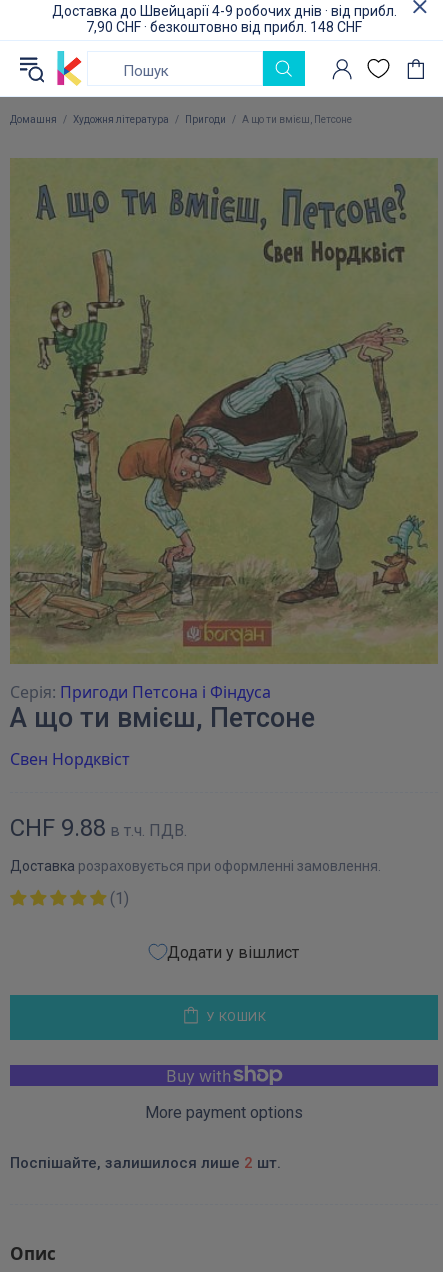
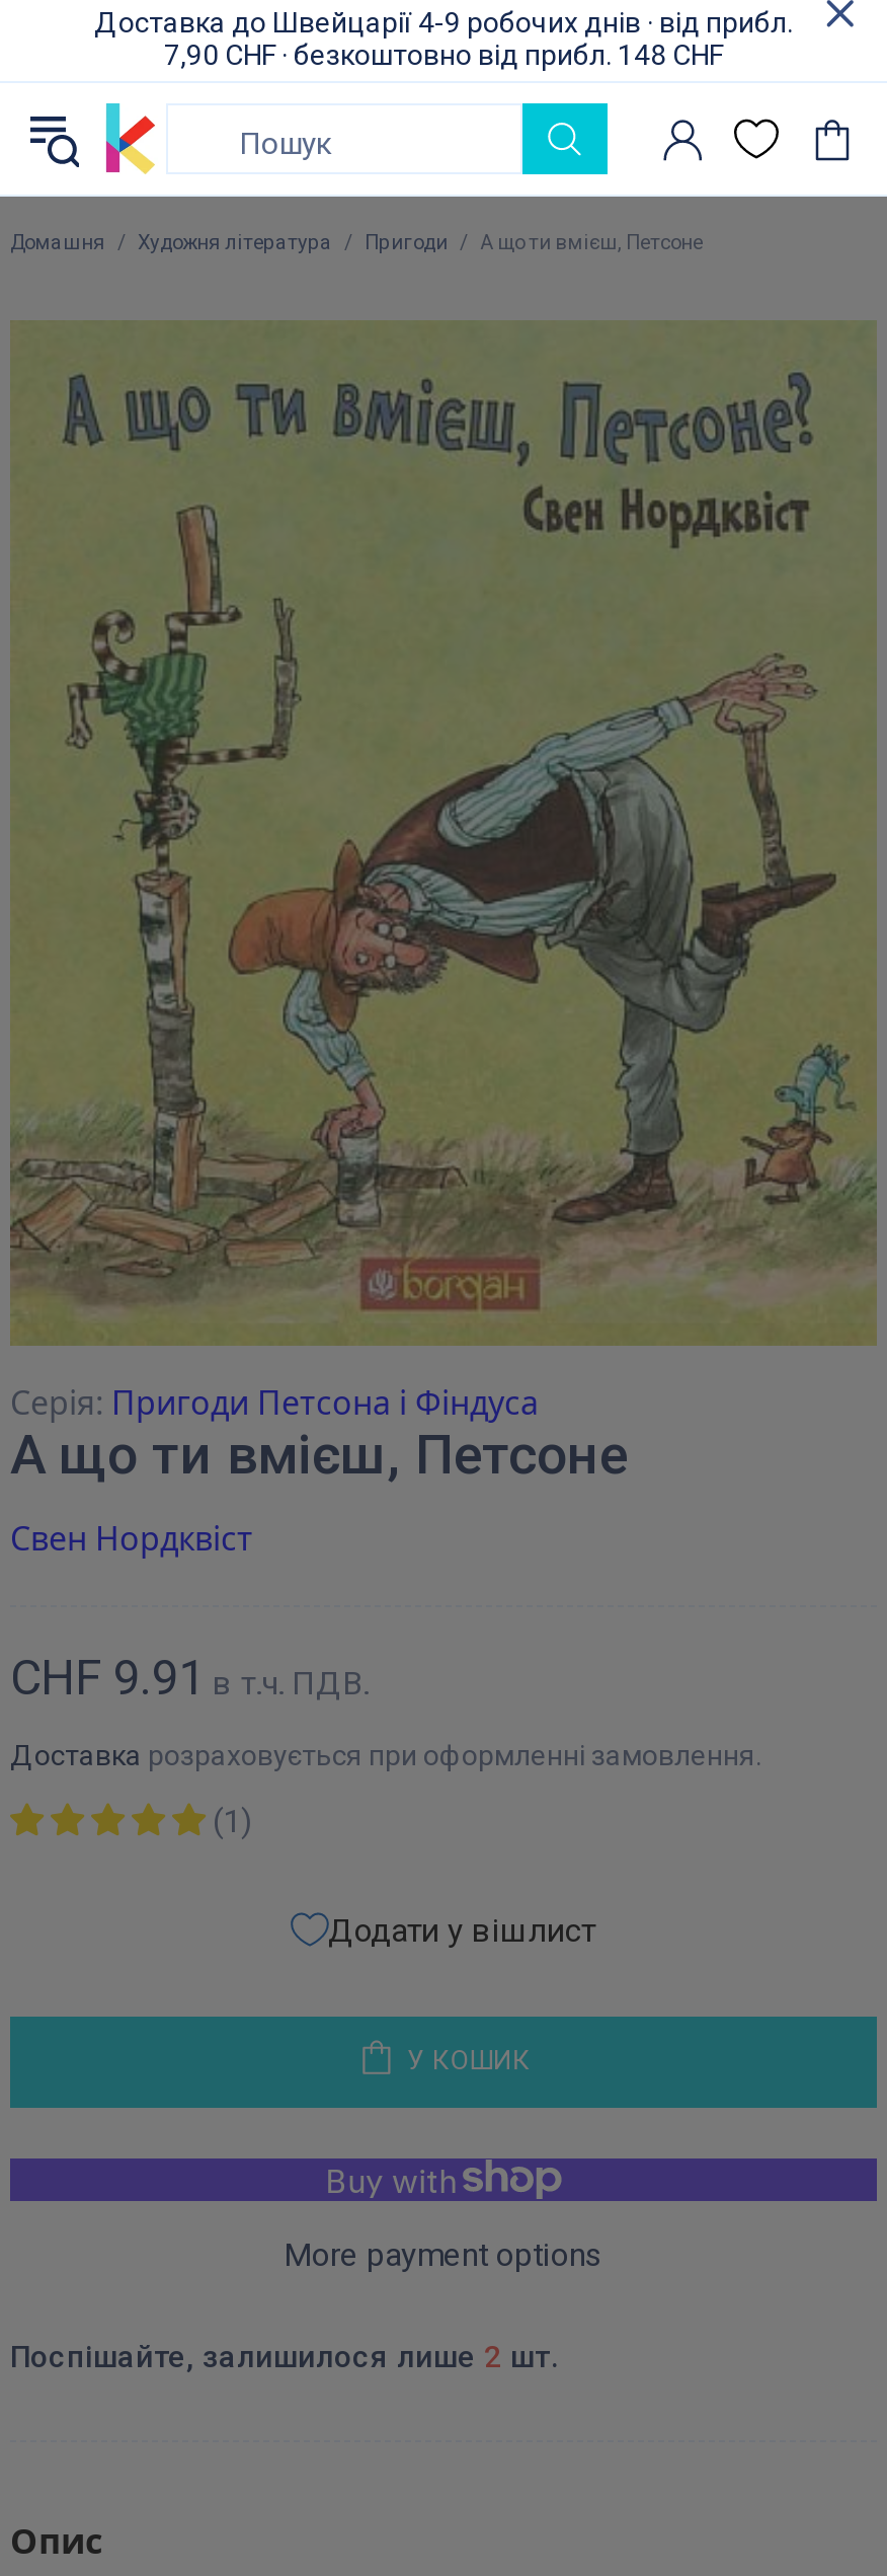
- CHF 9.88 в т.ч. ПДВ.
+ CHF 9.91 в т.ч. ПДВ.
